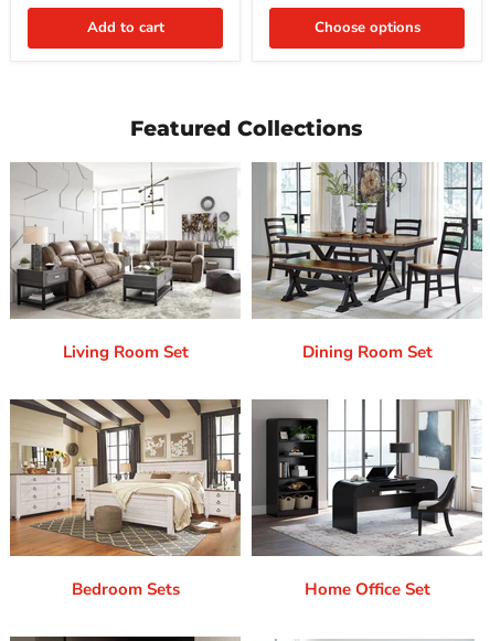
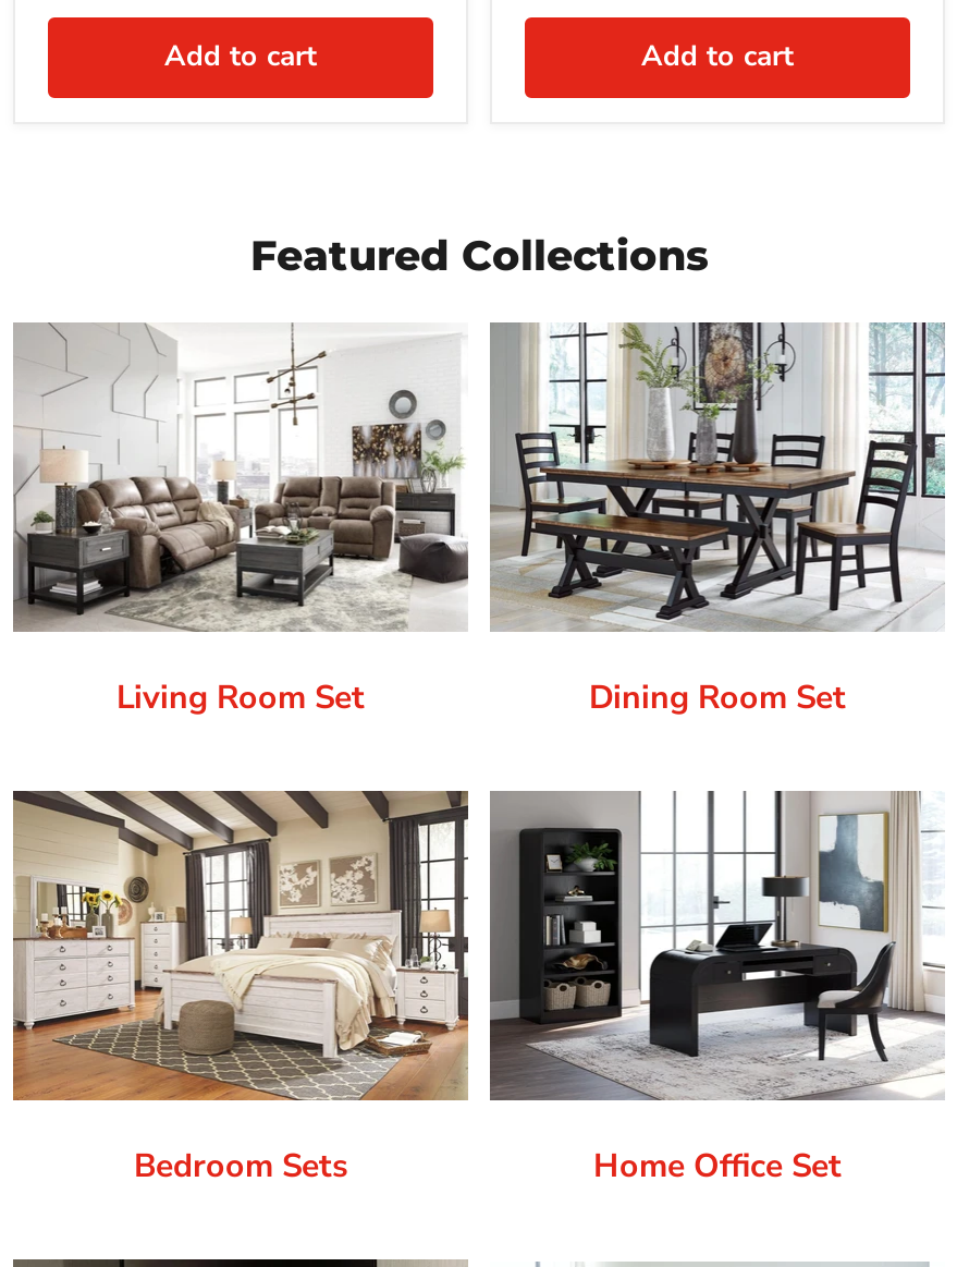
- Choose options
+ Add to cart
